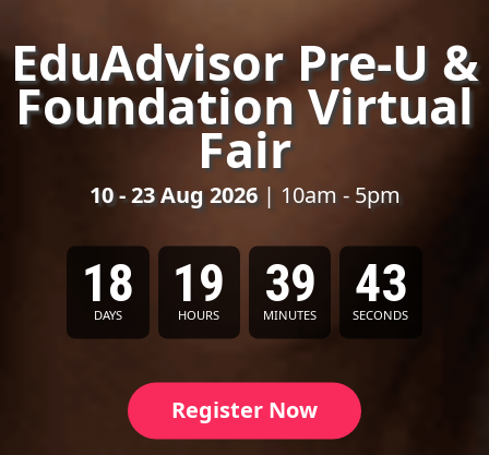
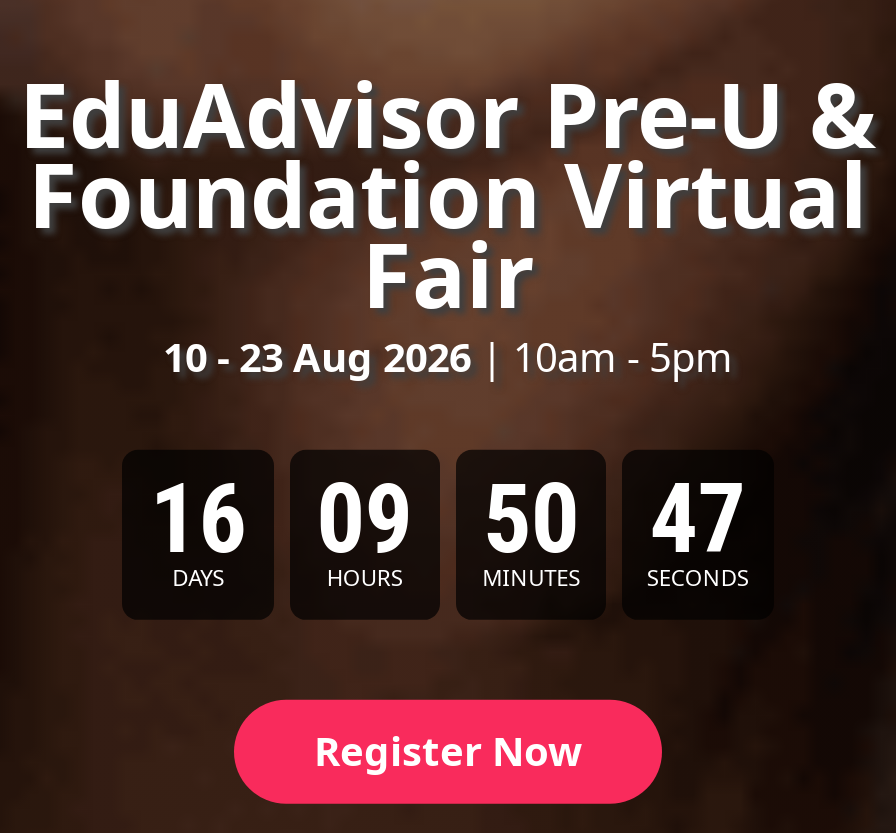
- 18
+ 16

- 19
+ 09

- 39
+ 50
